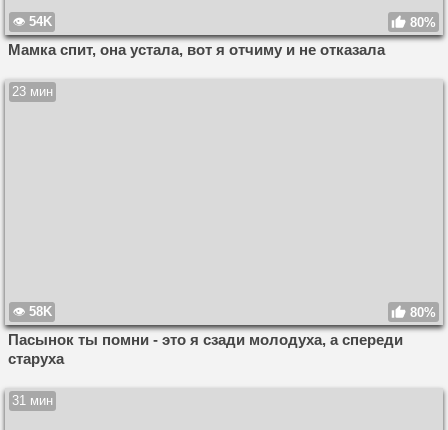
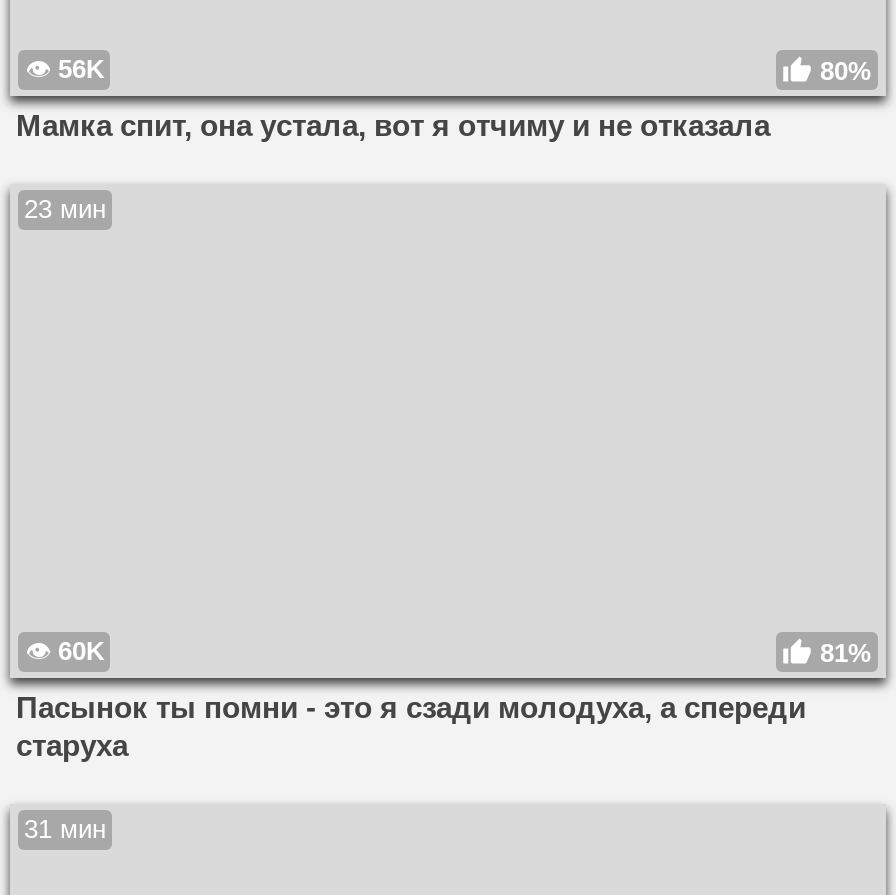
- 54K
+ 56K

- 58K
- 80%
+ 60K
+ 81%
